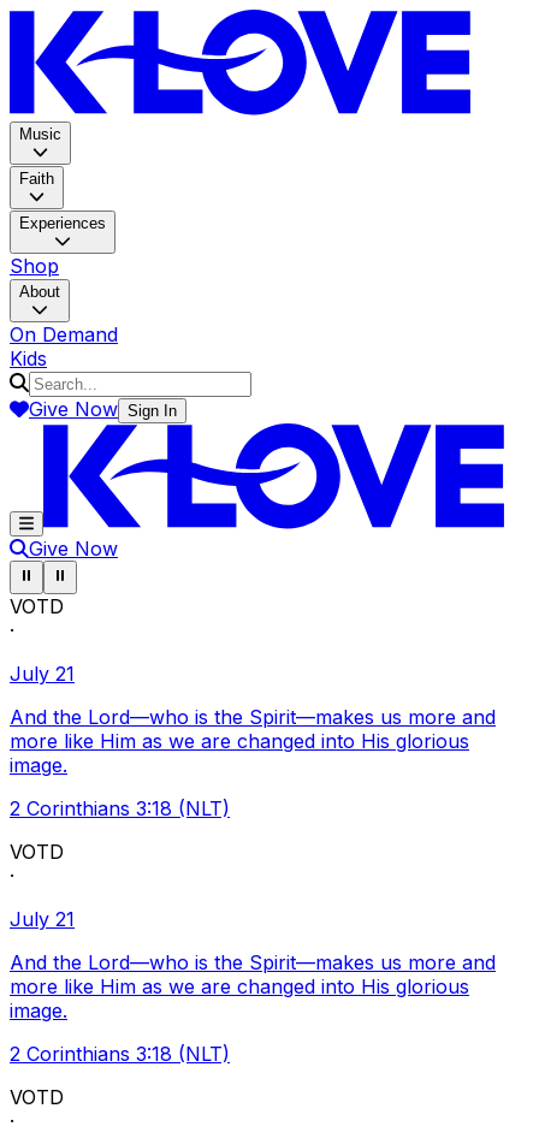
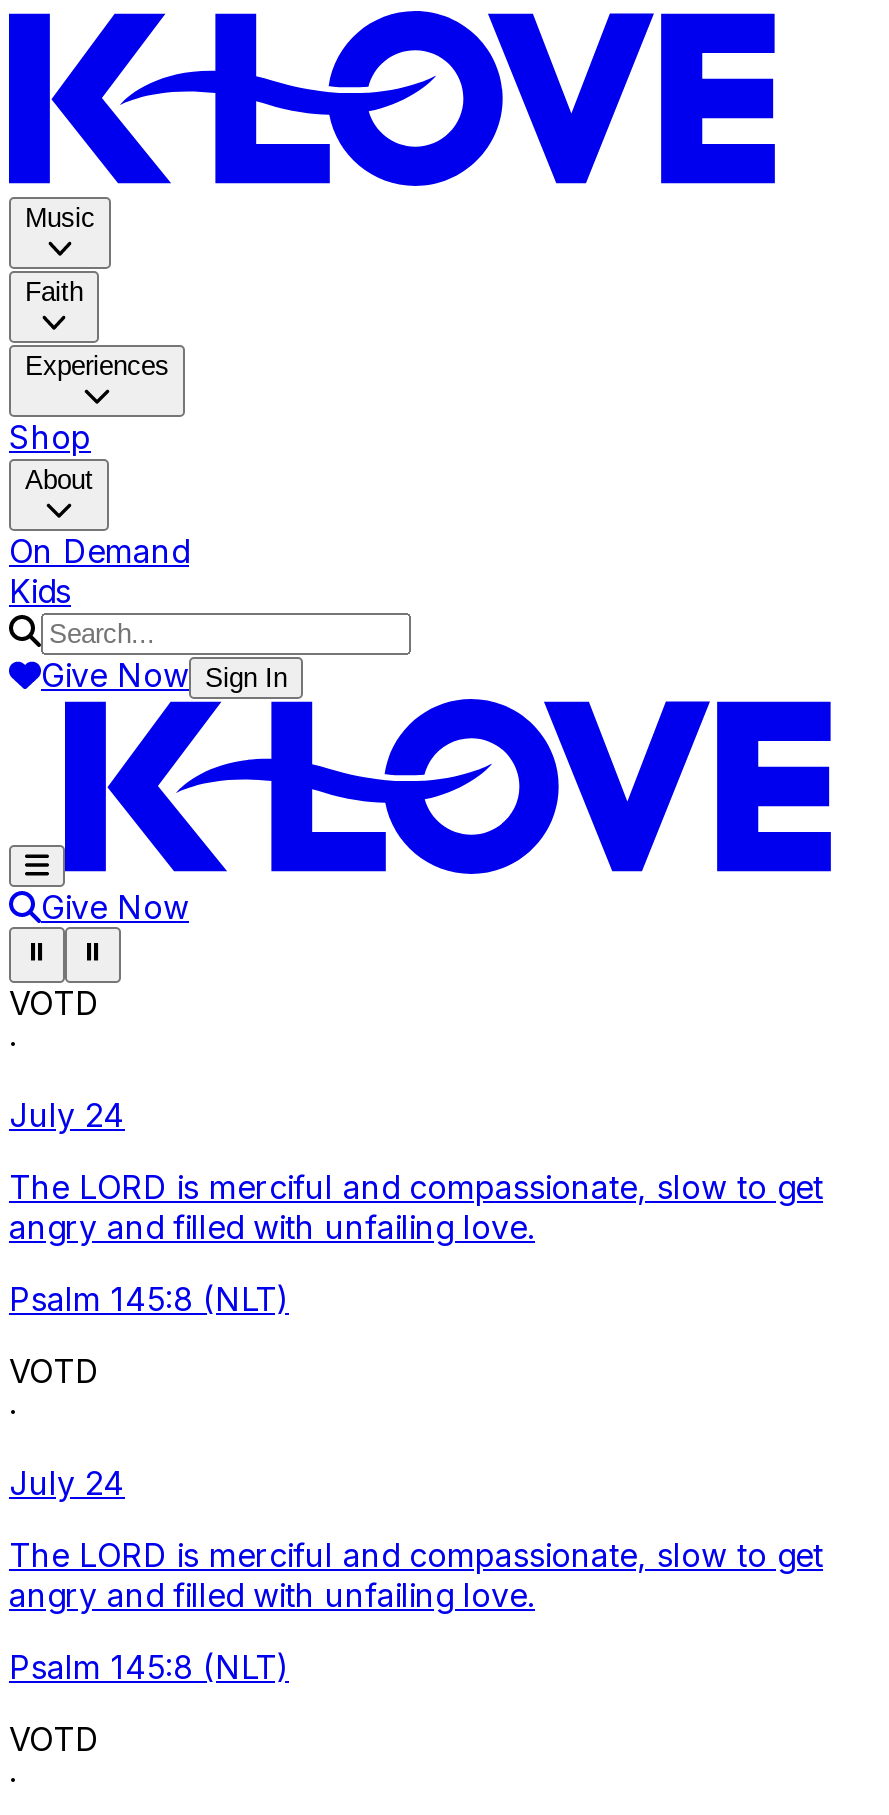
- July 21
+ July 24

- And the Lord—who is the Spirit—makes us more and
- more like Him as we are changed into His glorious
- image.
+ The LORD is merciful and compassionate, slow to get
+ angry and filled with unfailing love.

- 2 Corinthians 3:18 (NLT)
+ Psalm 145:8 (NLT)

- July 21
+ July 24

- And the Lord—who is the Spirit—makes us more and
- more like Him as we are changed into His glorious
- image.
+ The LORD is merciful and compassionate, slow to get
+ angry and filled with unfailing love.

- 2 Corinthians 3:18 (NLT)
+ Psalm 145:8 (NLT)
